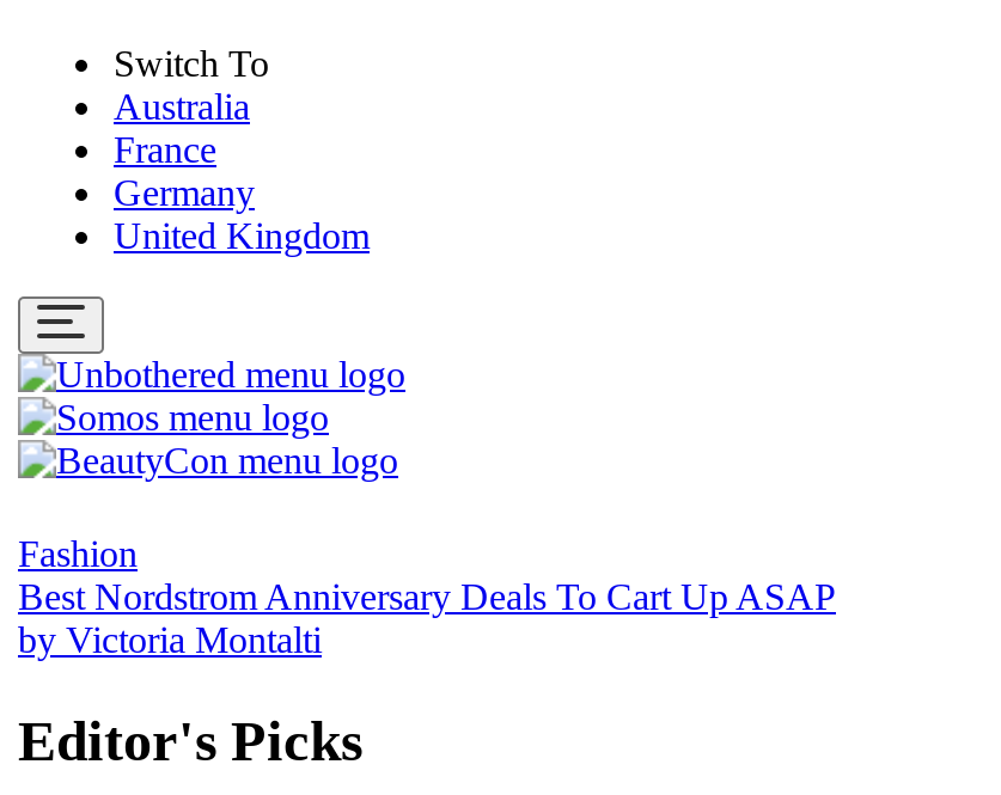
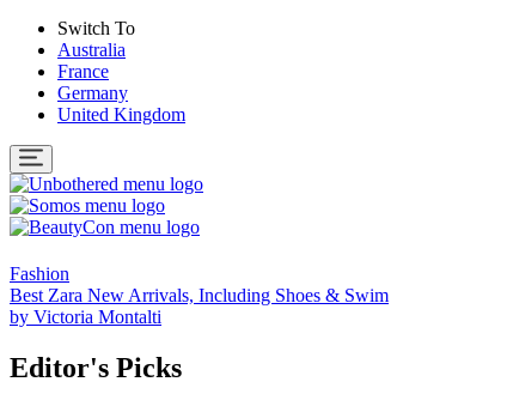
- Best Nordstrom Anniversary Deals To Cart Up ASAP
+ Best Zara New Arrivals, Including Shoes & Swim
